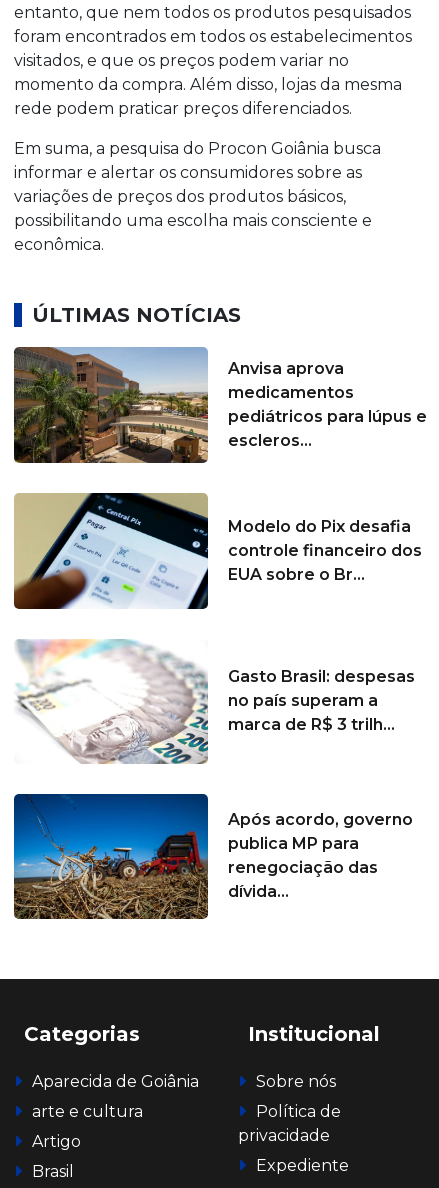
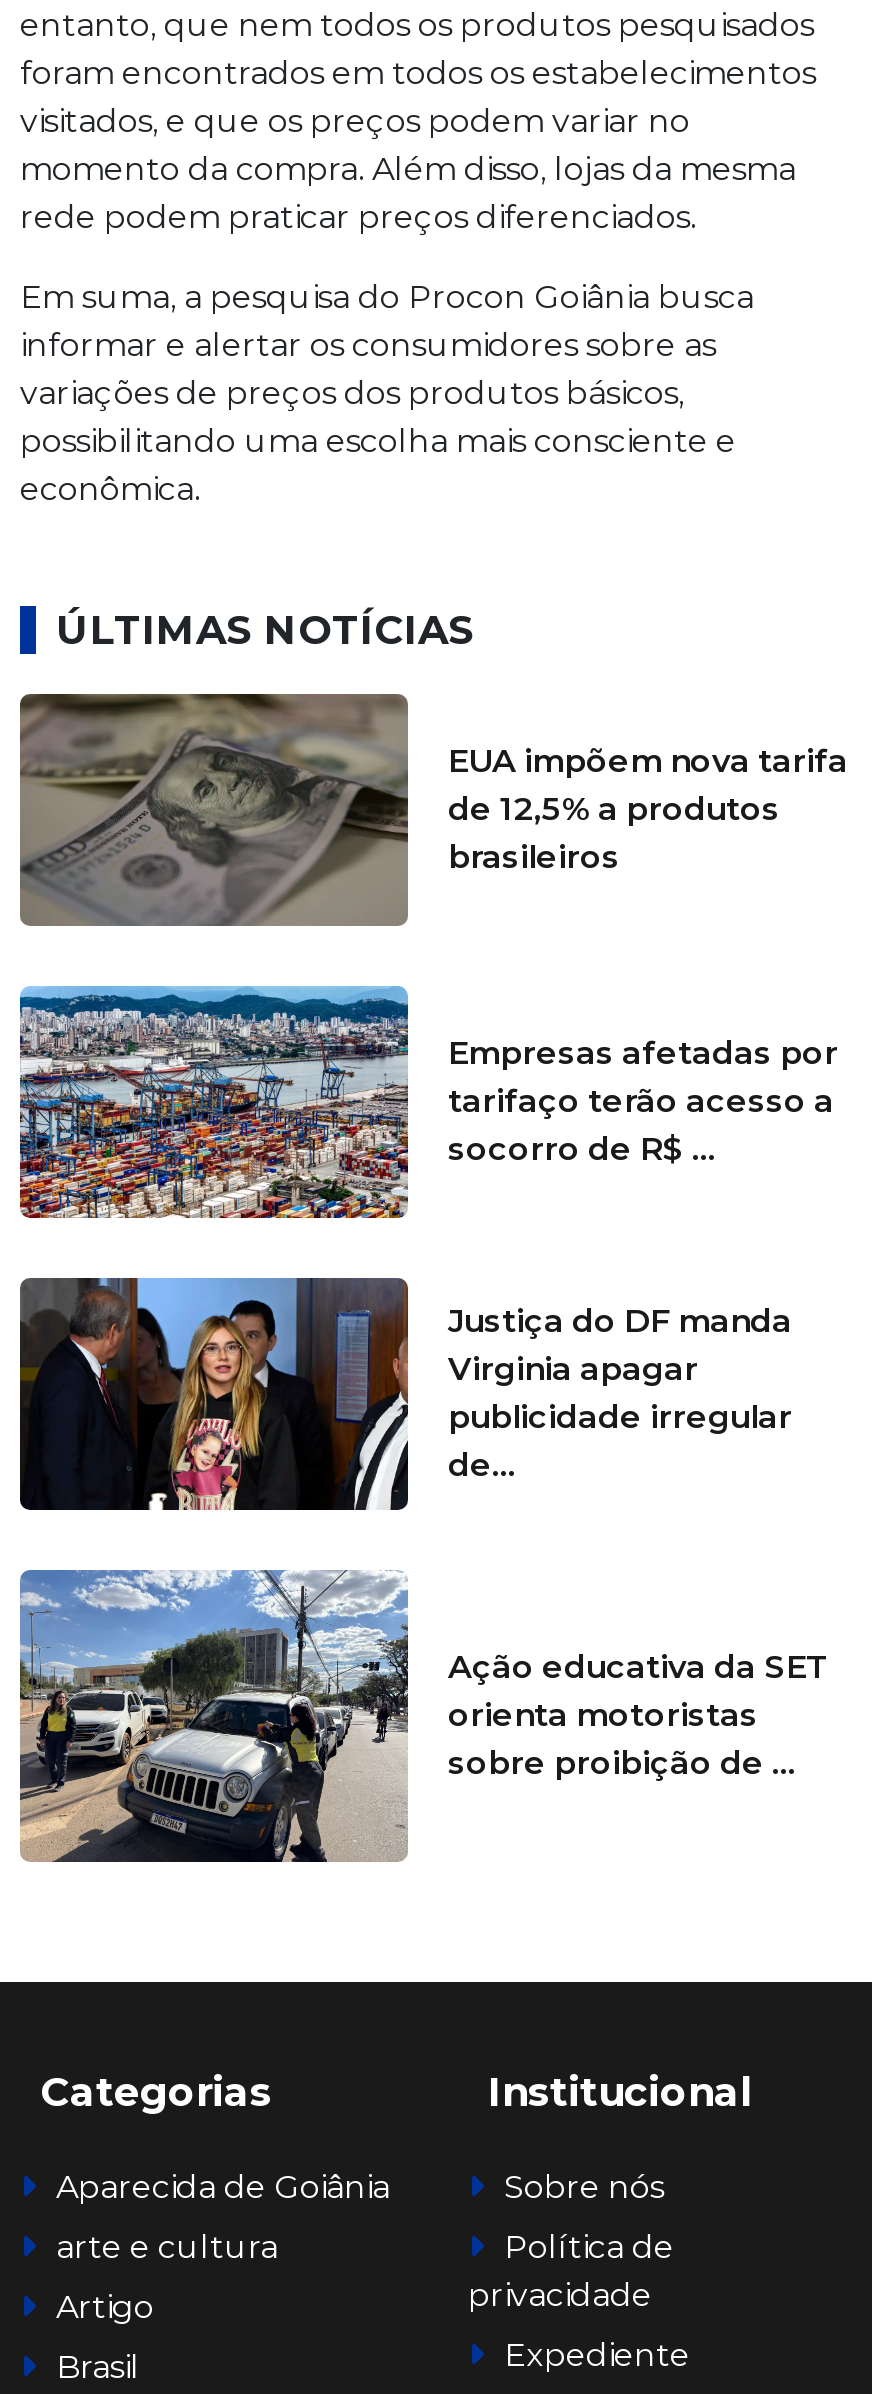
- [image]
- Anvisa aprova
- medicamentos
- pediátricos para lúpus e
- escleros...
+ [image]
+ EUA impõem nova tarifa
+ de 12,5% a produtos
+ brasileiros

- [image]
- Modelo do Pix desafia
- controle financeiro dos
- EUA sobre o Br...
+ [image]
+ Empresas afetadas por
+ tarifaço terão acesso a
+ socorro de R$ ...

- [image]
- Gasto Brasil: despesas
- no país superam a
- marca de R$ 3 trilh...
+ [image]
+ Justiça do DF manda
+ Virginia apagar
+ publicidade irregular
+ de...

- [image]
- Após acordo, governo
- publica MP para
- renegociação das
- dívida...
+ [image]
+ Ação educativa da SET
+ orienta motoristas
+ sobre proibição de ...
